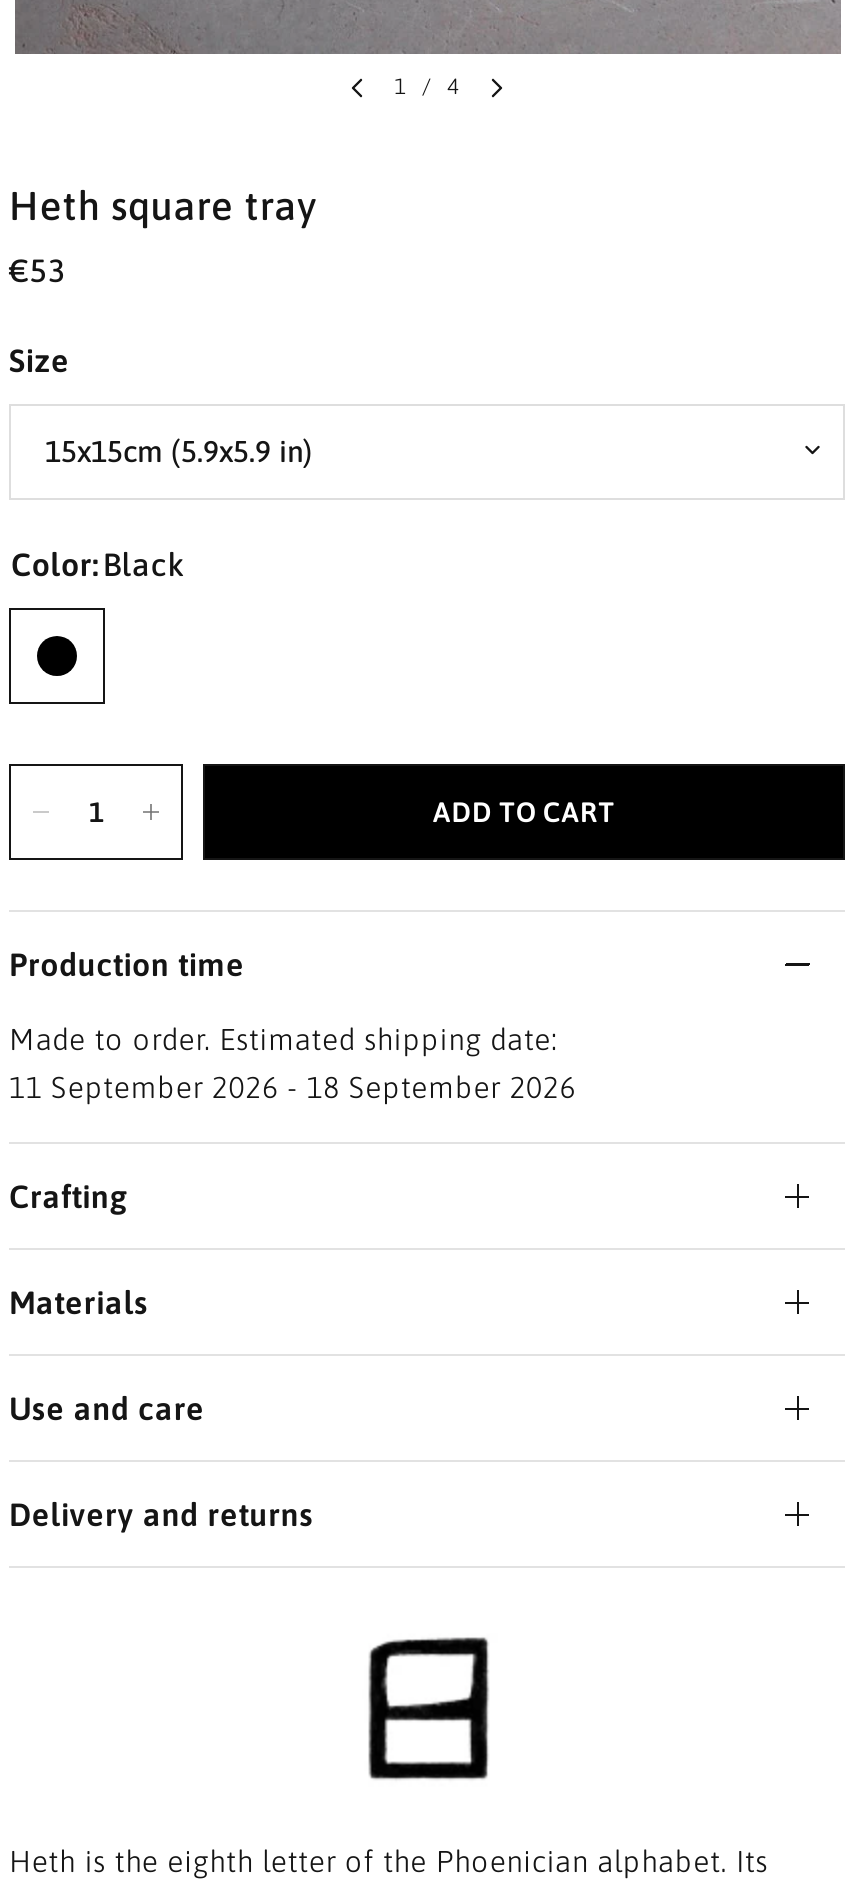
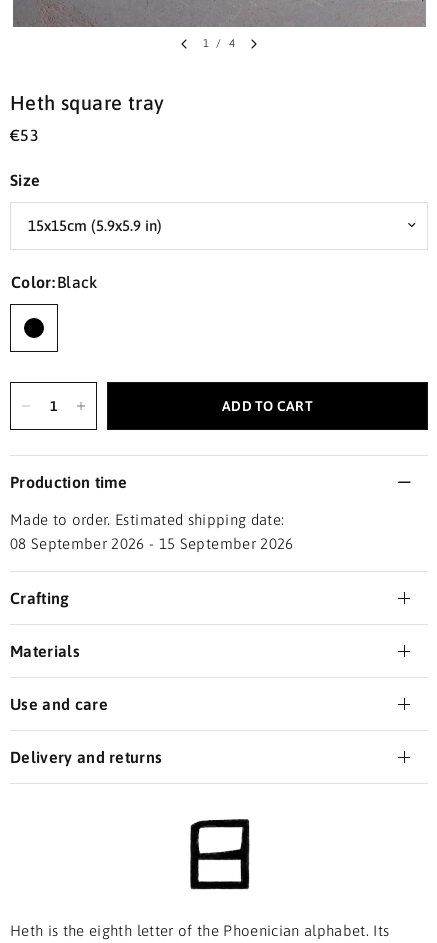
- 11 September 2026 - 18 September 2026
+ 08 September 2026 - 15 September 2026
